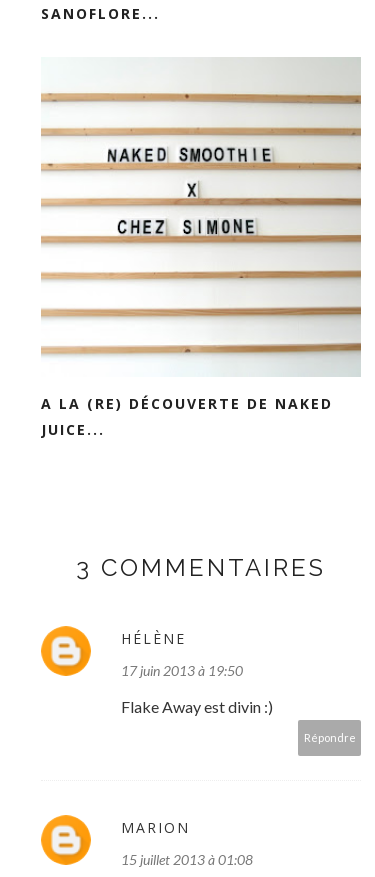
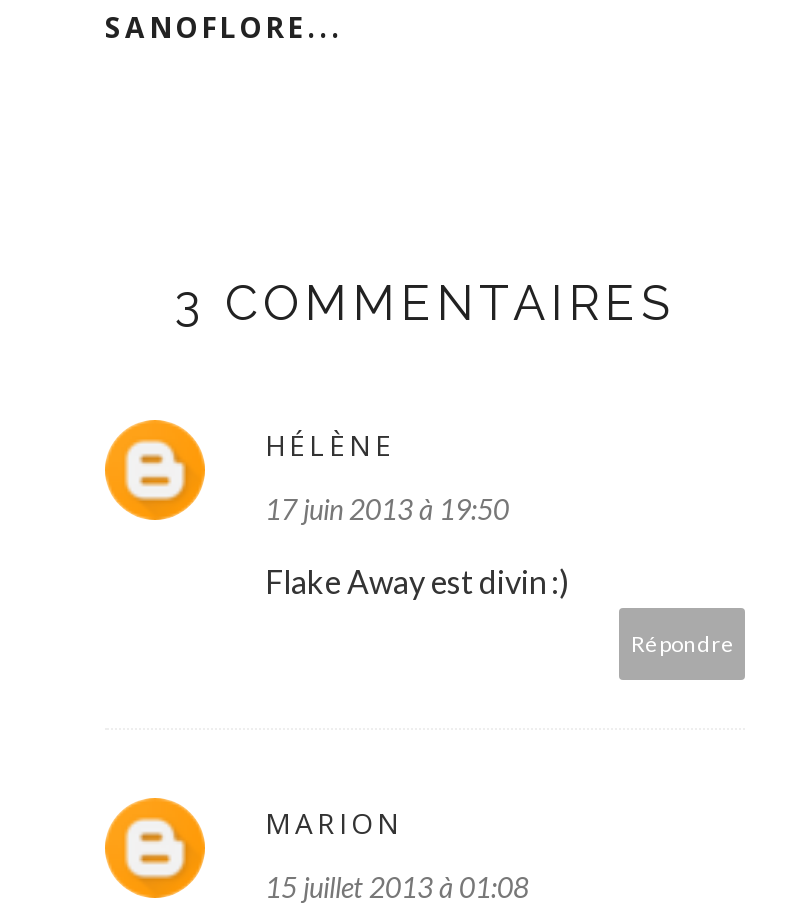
- [image]
- A LA (RE) DÉCOUVERTE DE NAKED
- JUICE...
